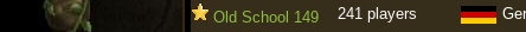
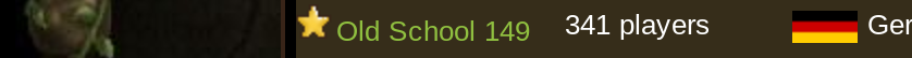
- Old School 149 241 players
+ Old School 149 341 players
